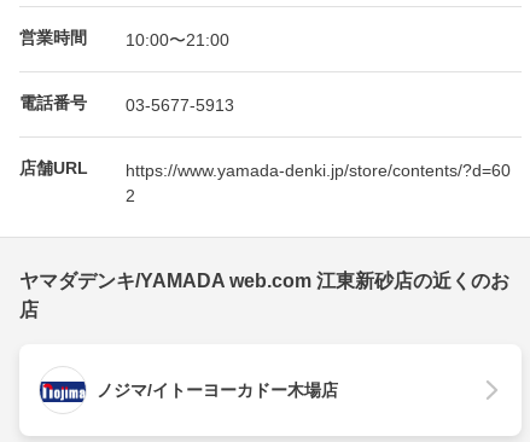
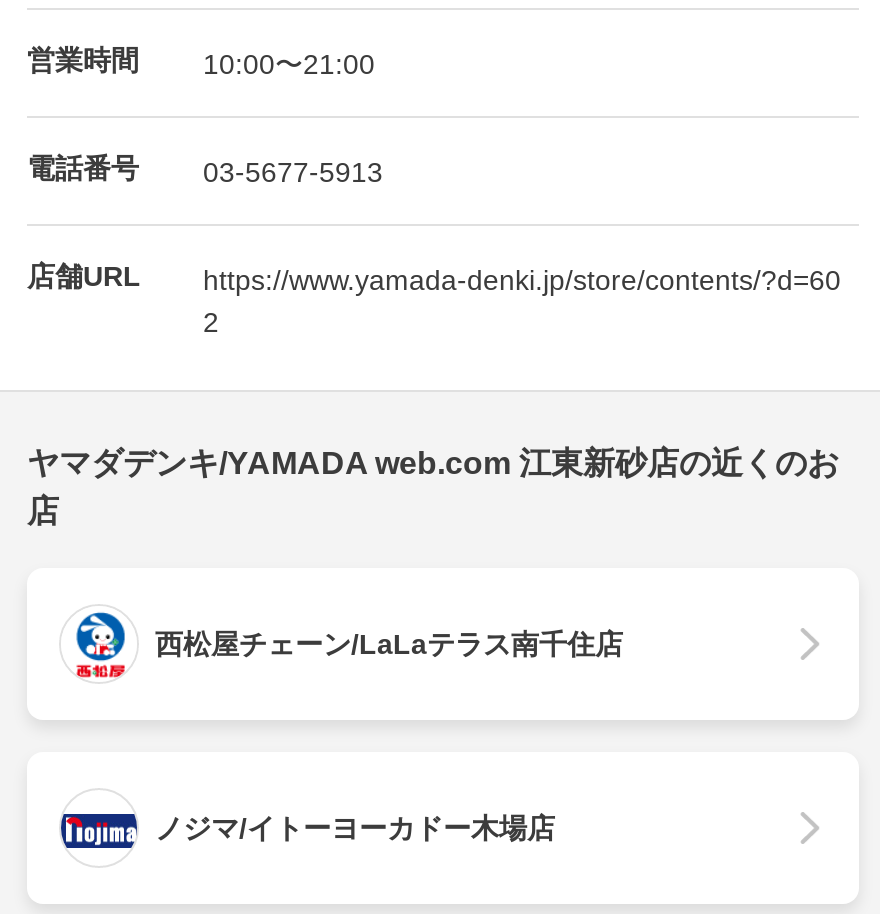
+ [image]
+ 西松屋チェーン/LaLaテラス南千住店
